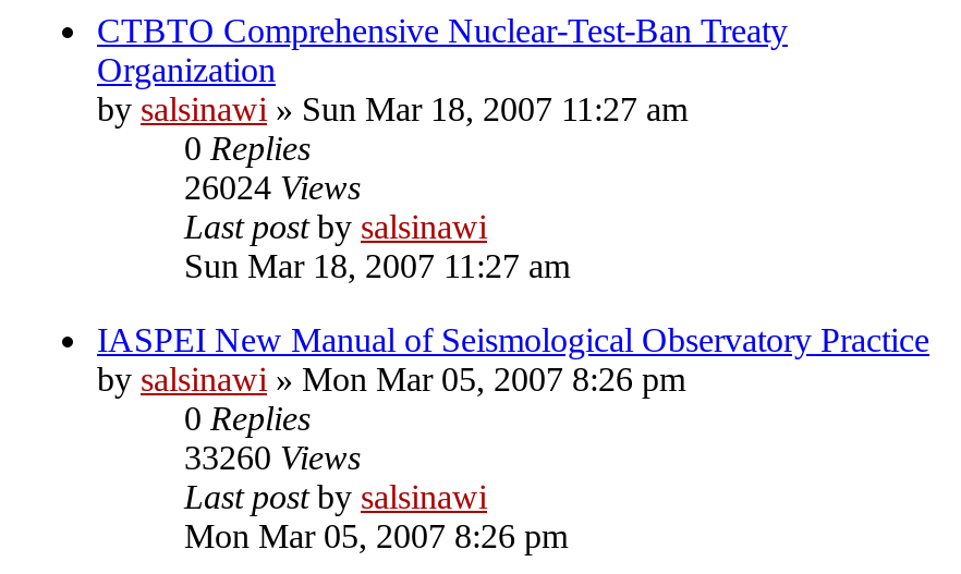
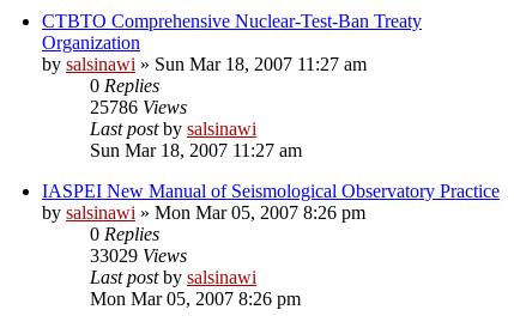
- 26024 Views
+ 25786 Views

- 33260 Views
+ 33029 Views
